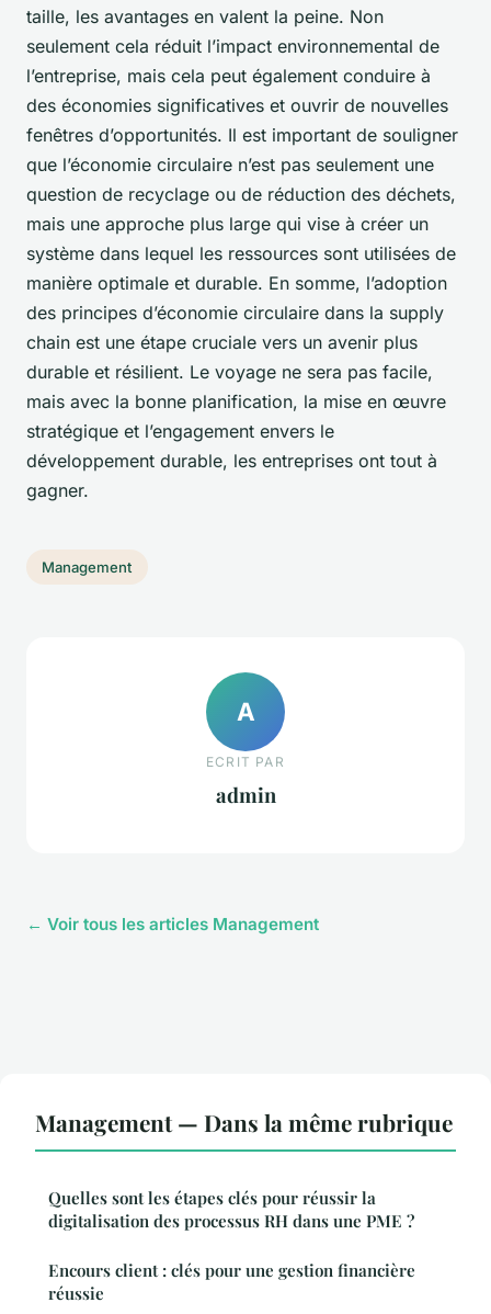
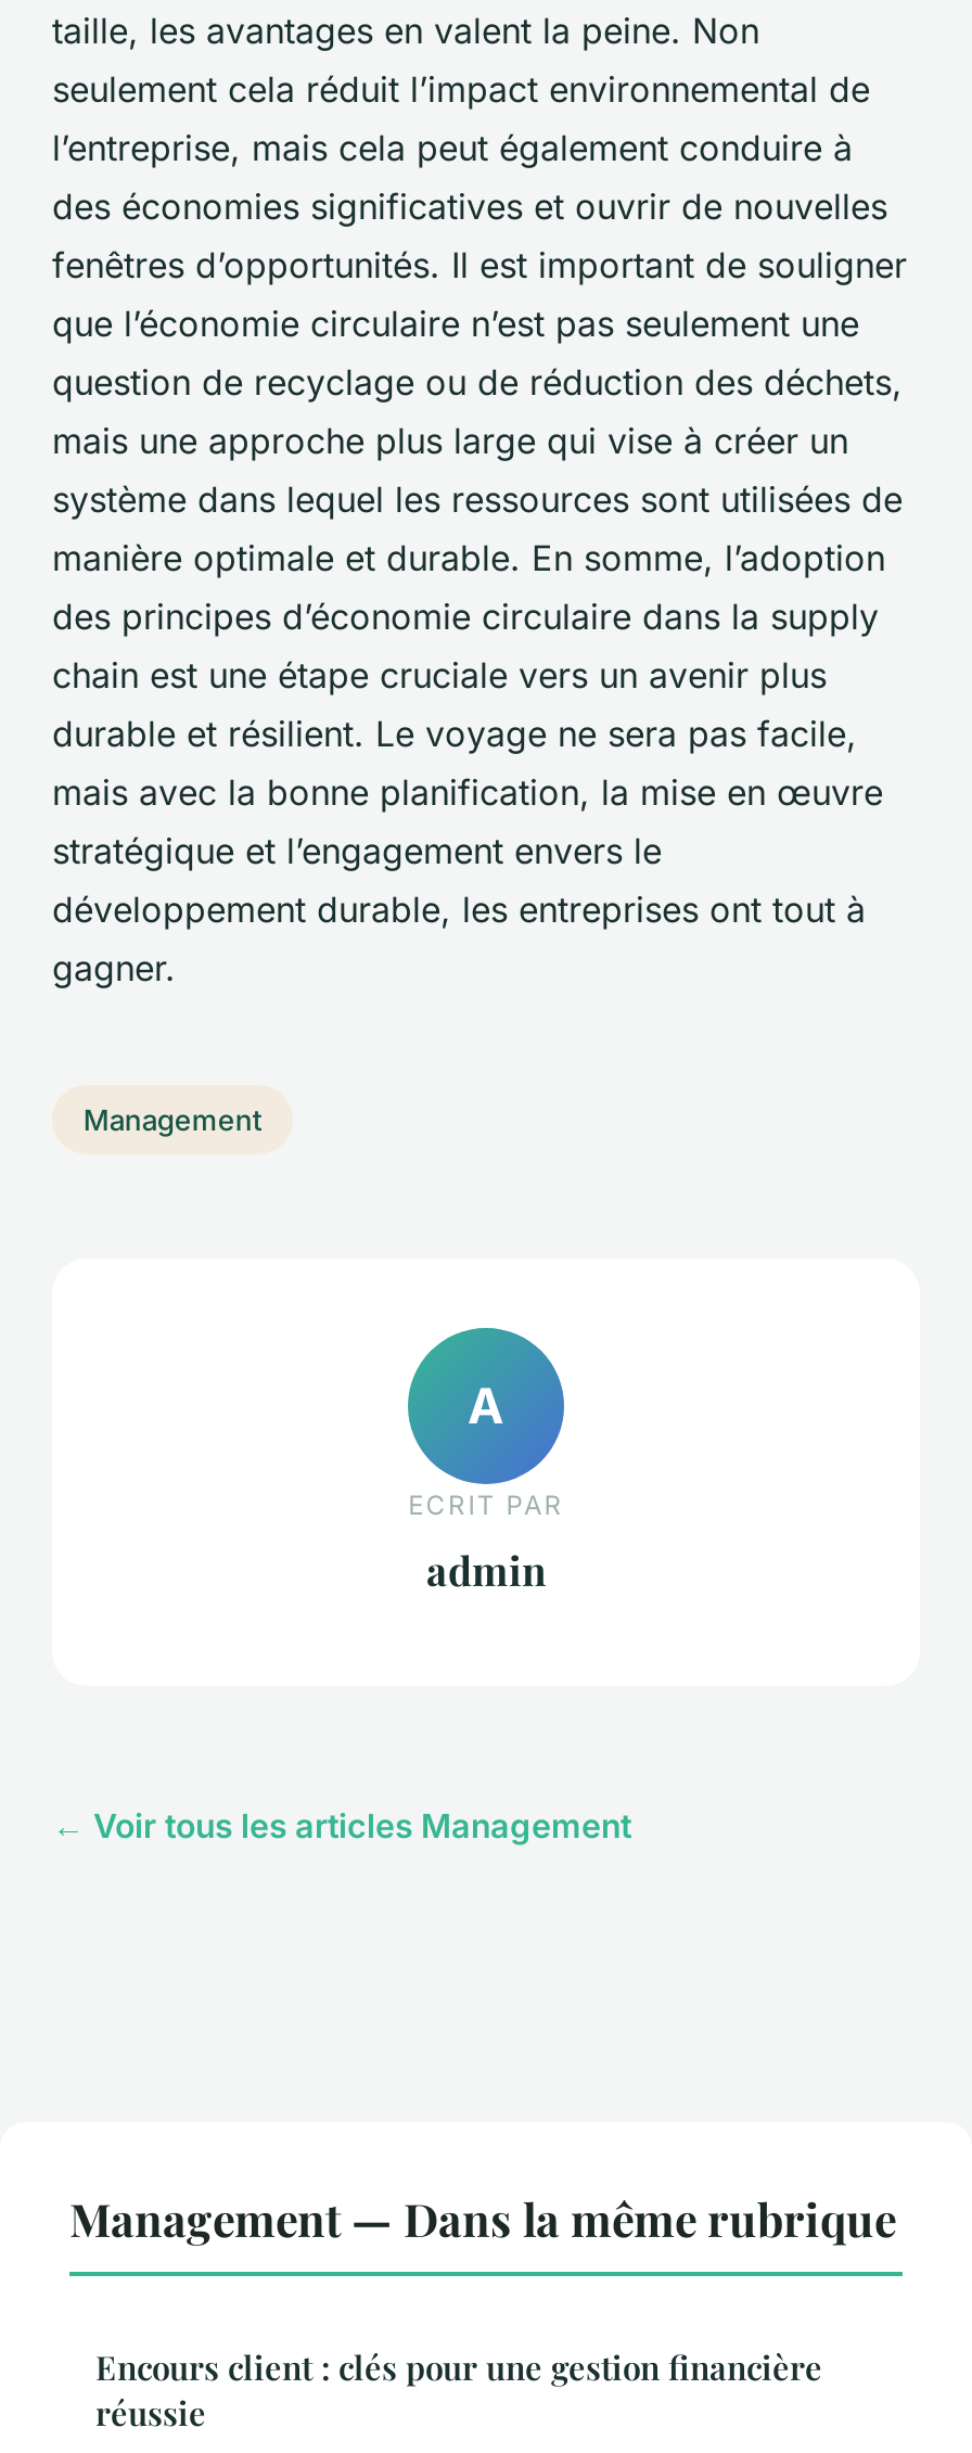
- Quelles sont les étapes clés pour réussir la
- digitalisation des processus RH dans une PME ?
